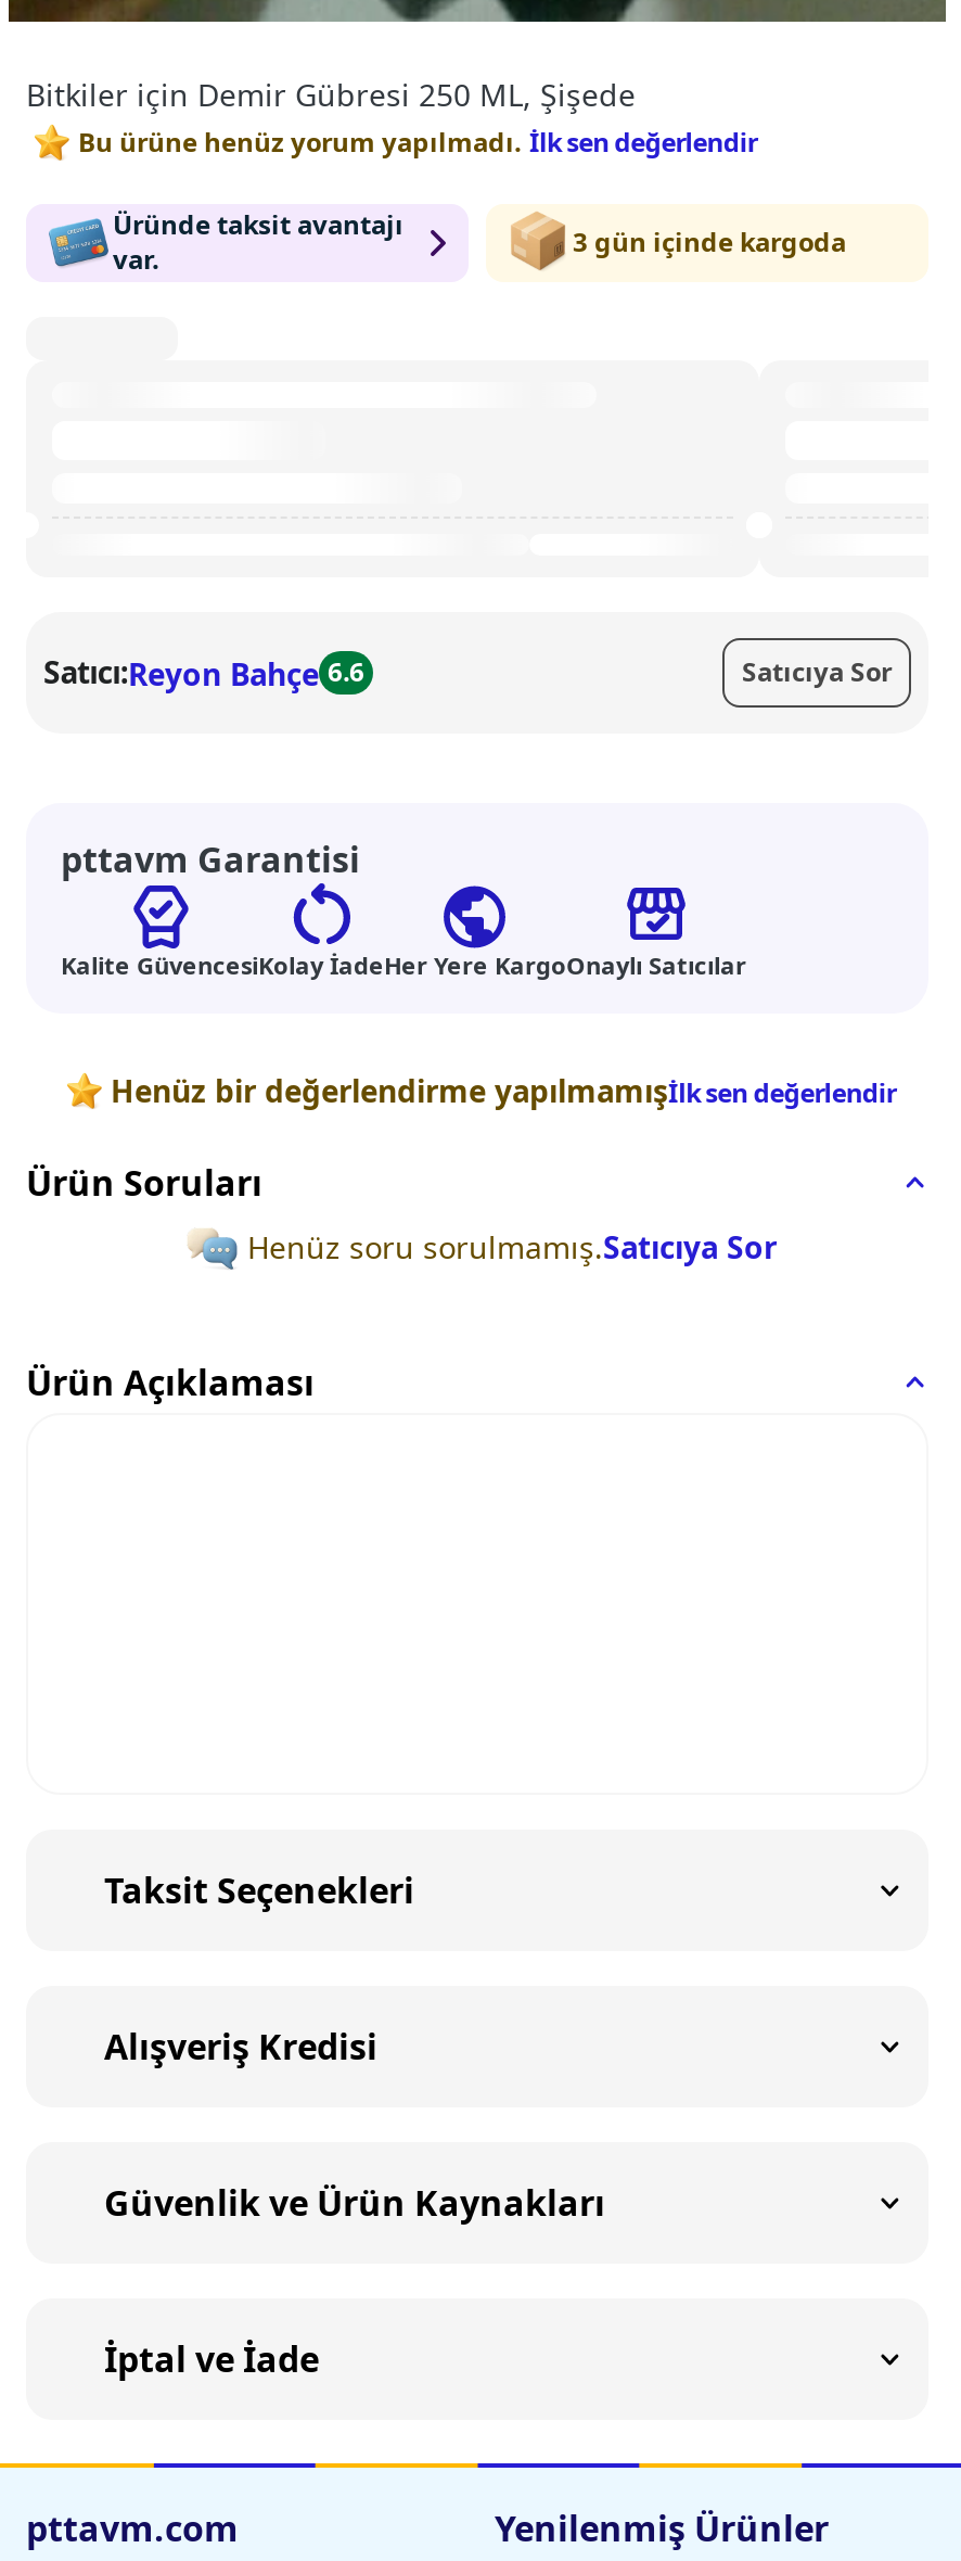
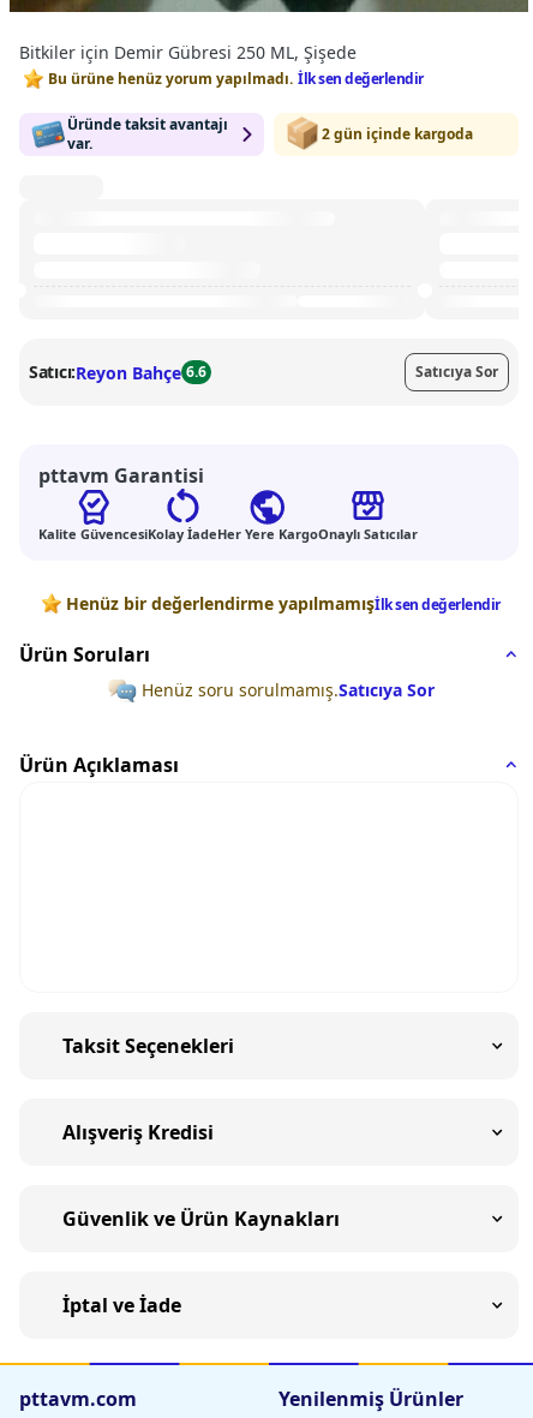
- 3 gün içinde kargoda
+ 2 gün içinde kargoda
